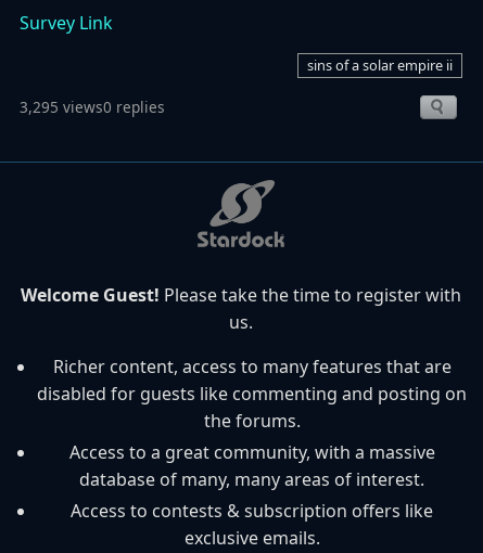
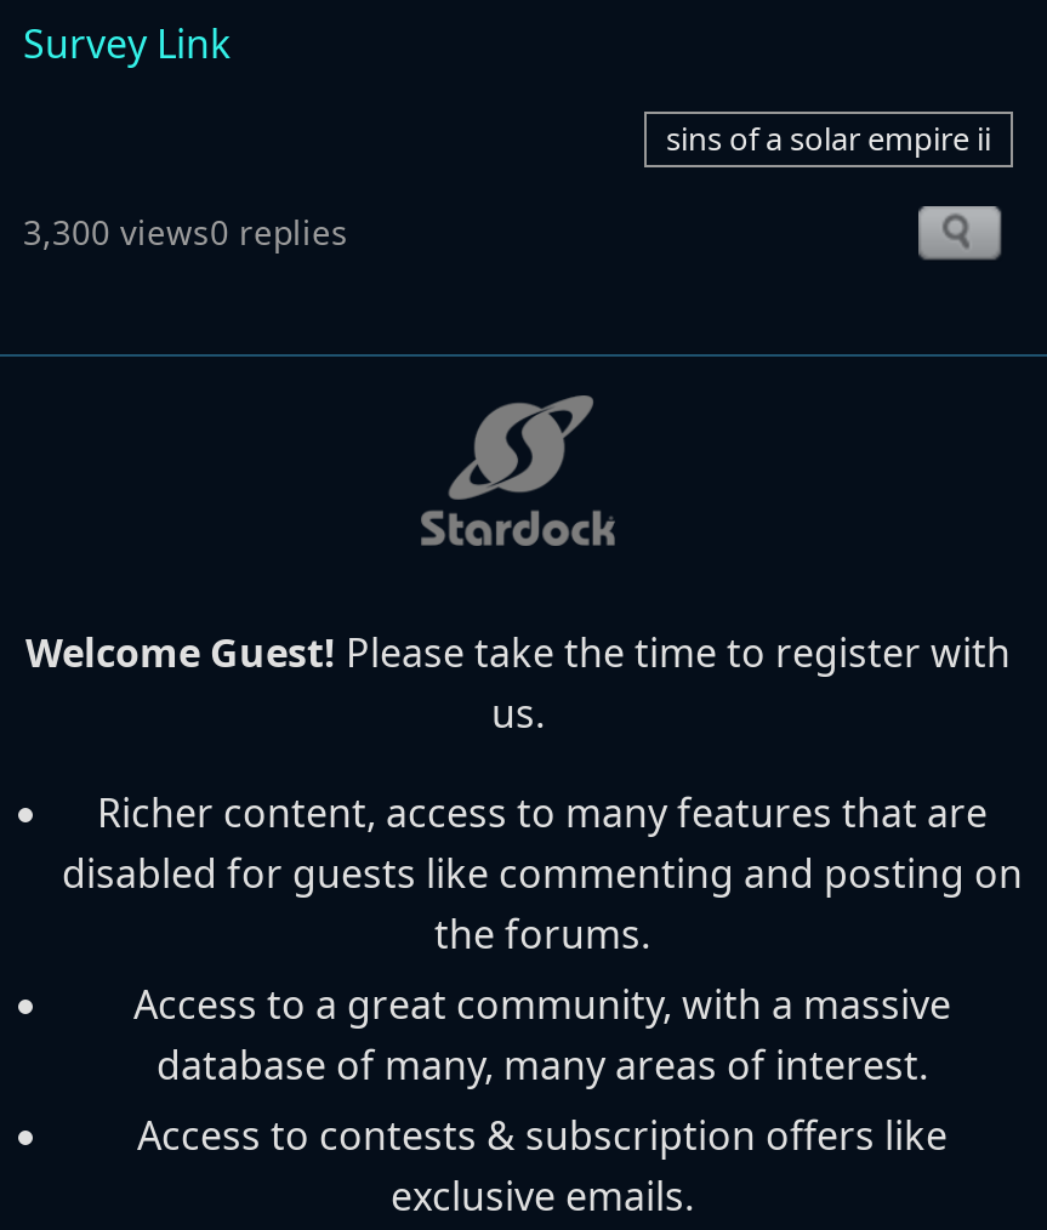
- 3,295 views0 replies
+ 3,300 views0 replies
